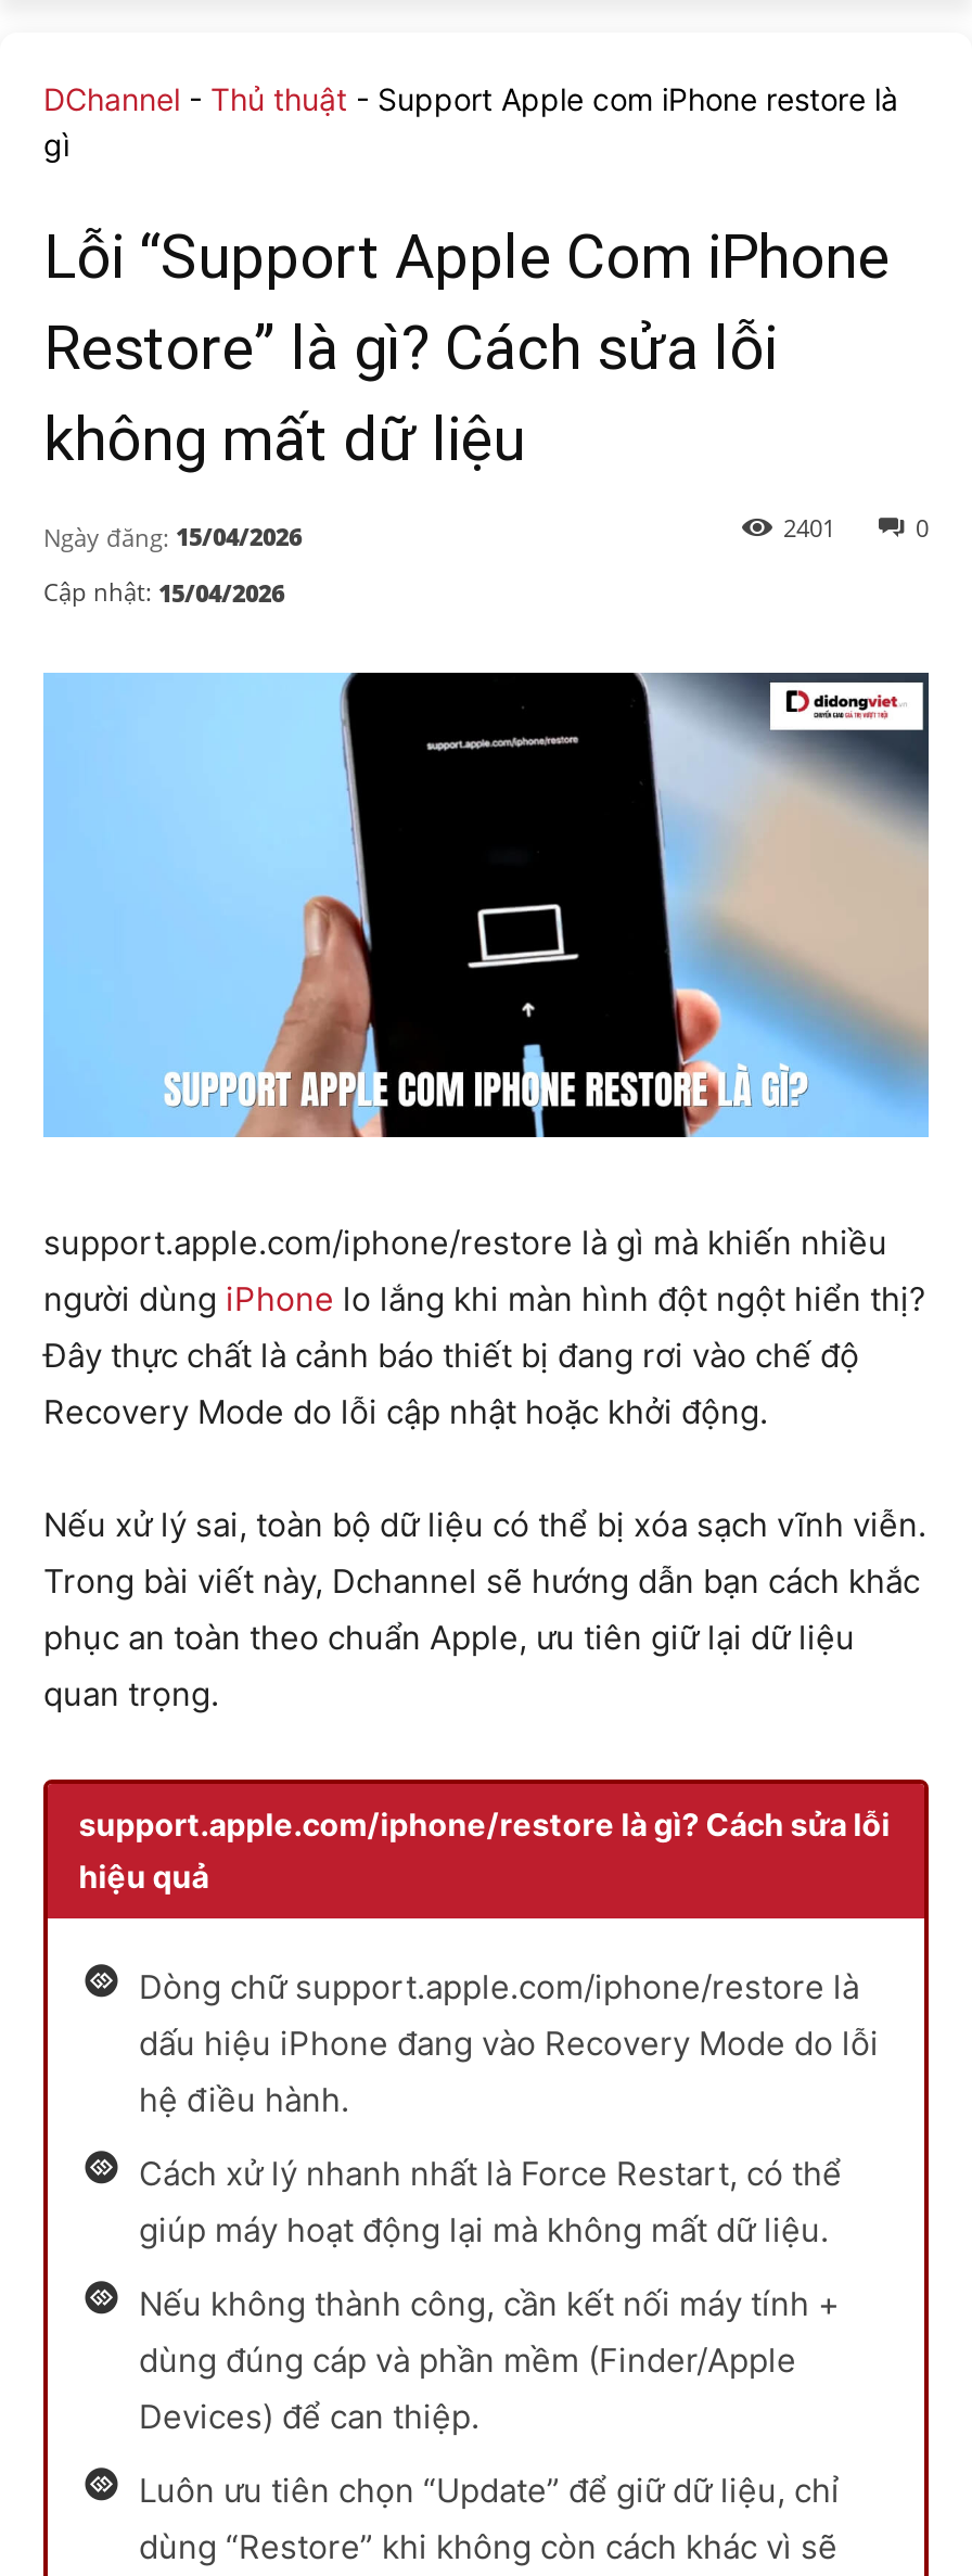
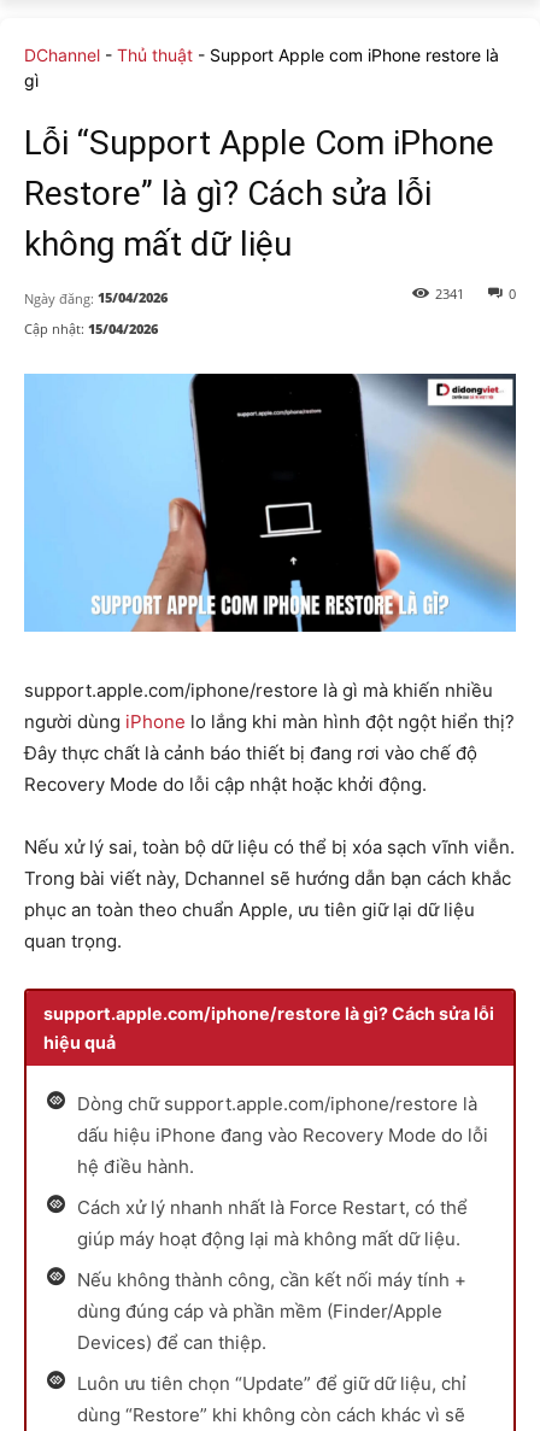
- 2401
+ 2341
